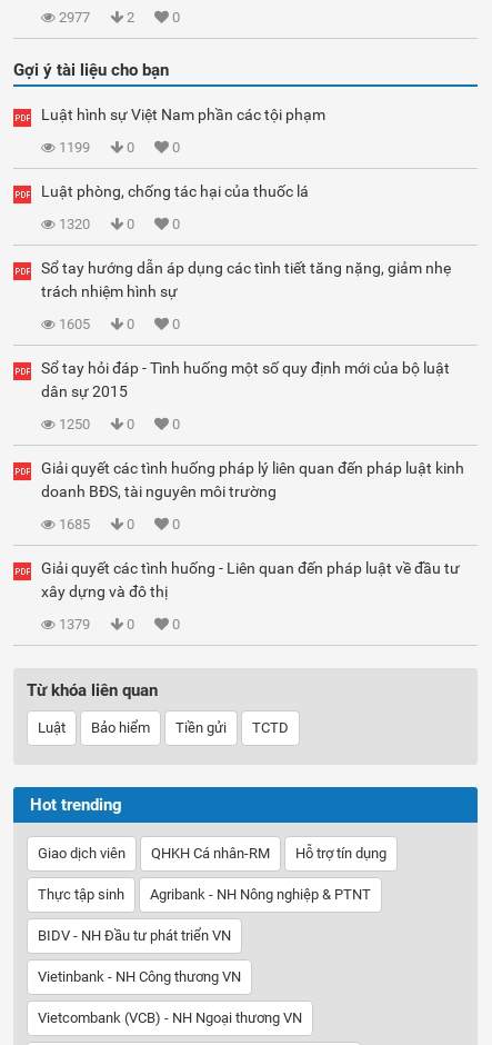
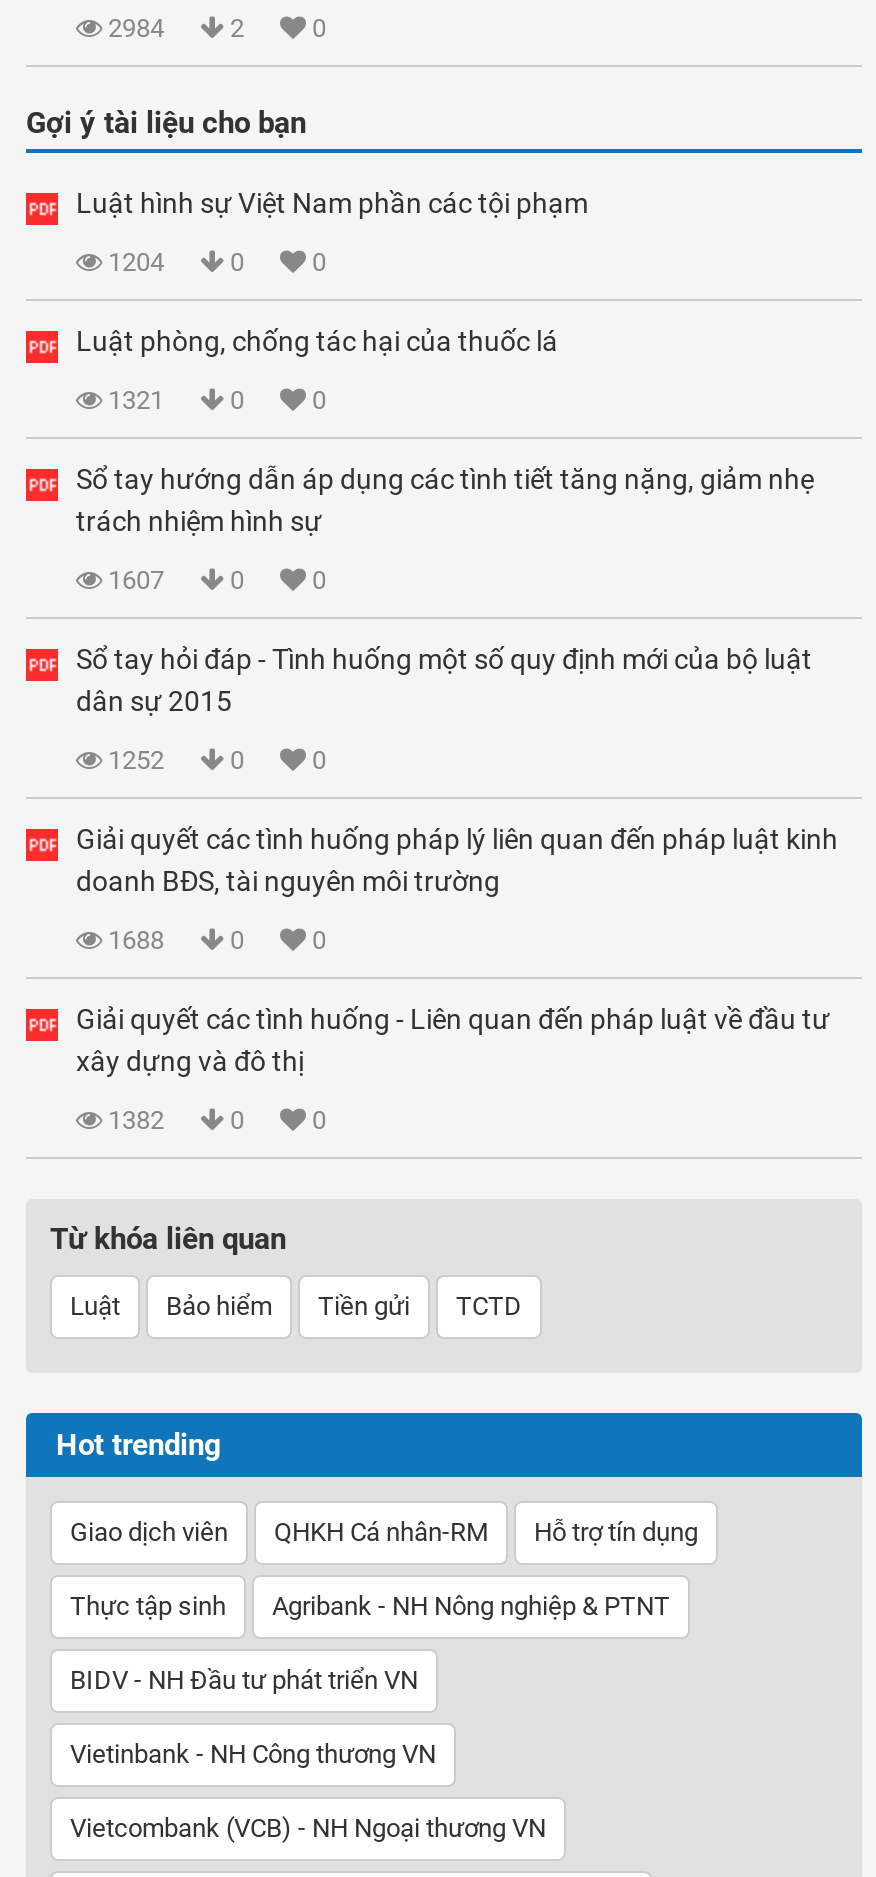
- 2977 2
+ 2984 2

- 1199 0
+ 1204 0

- 1320 0
+ 1321 0

- 1605 0
+ 1607 0

- 1250 0
+ 1252 0

- 1685 0
+ 1688 0

- 1379 0
+ 1382 0
